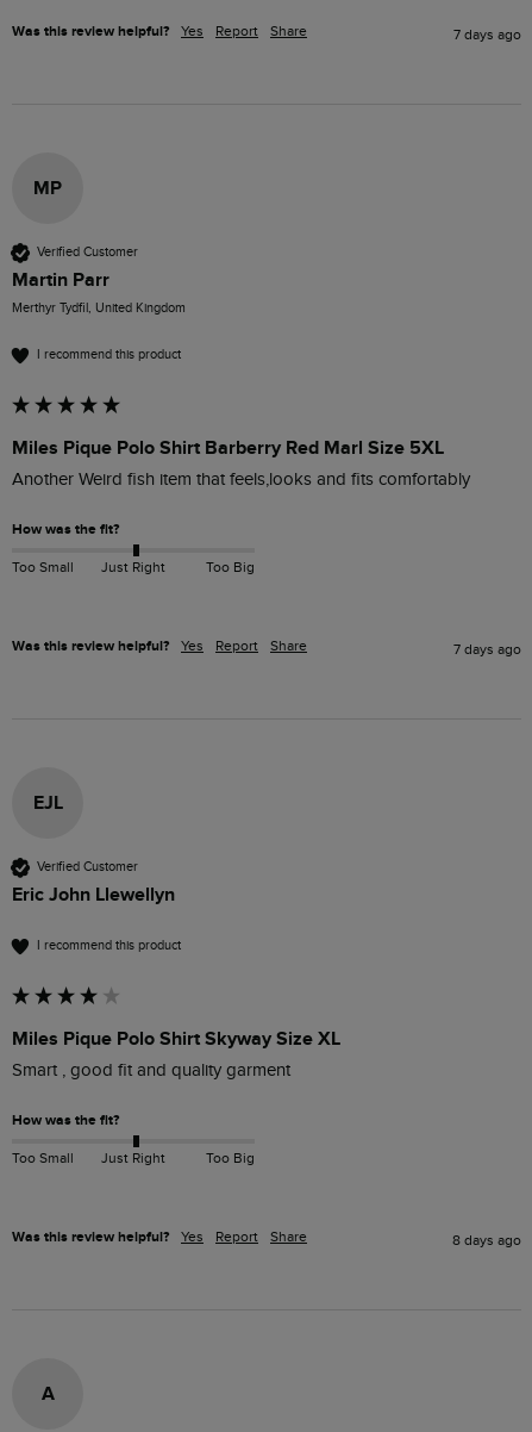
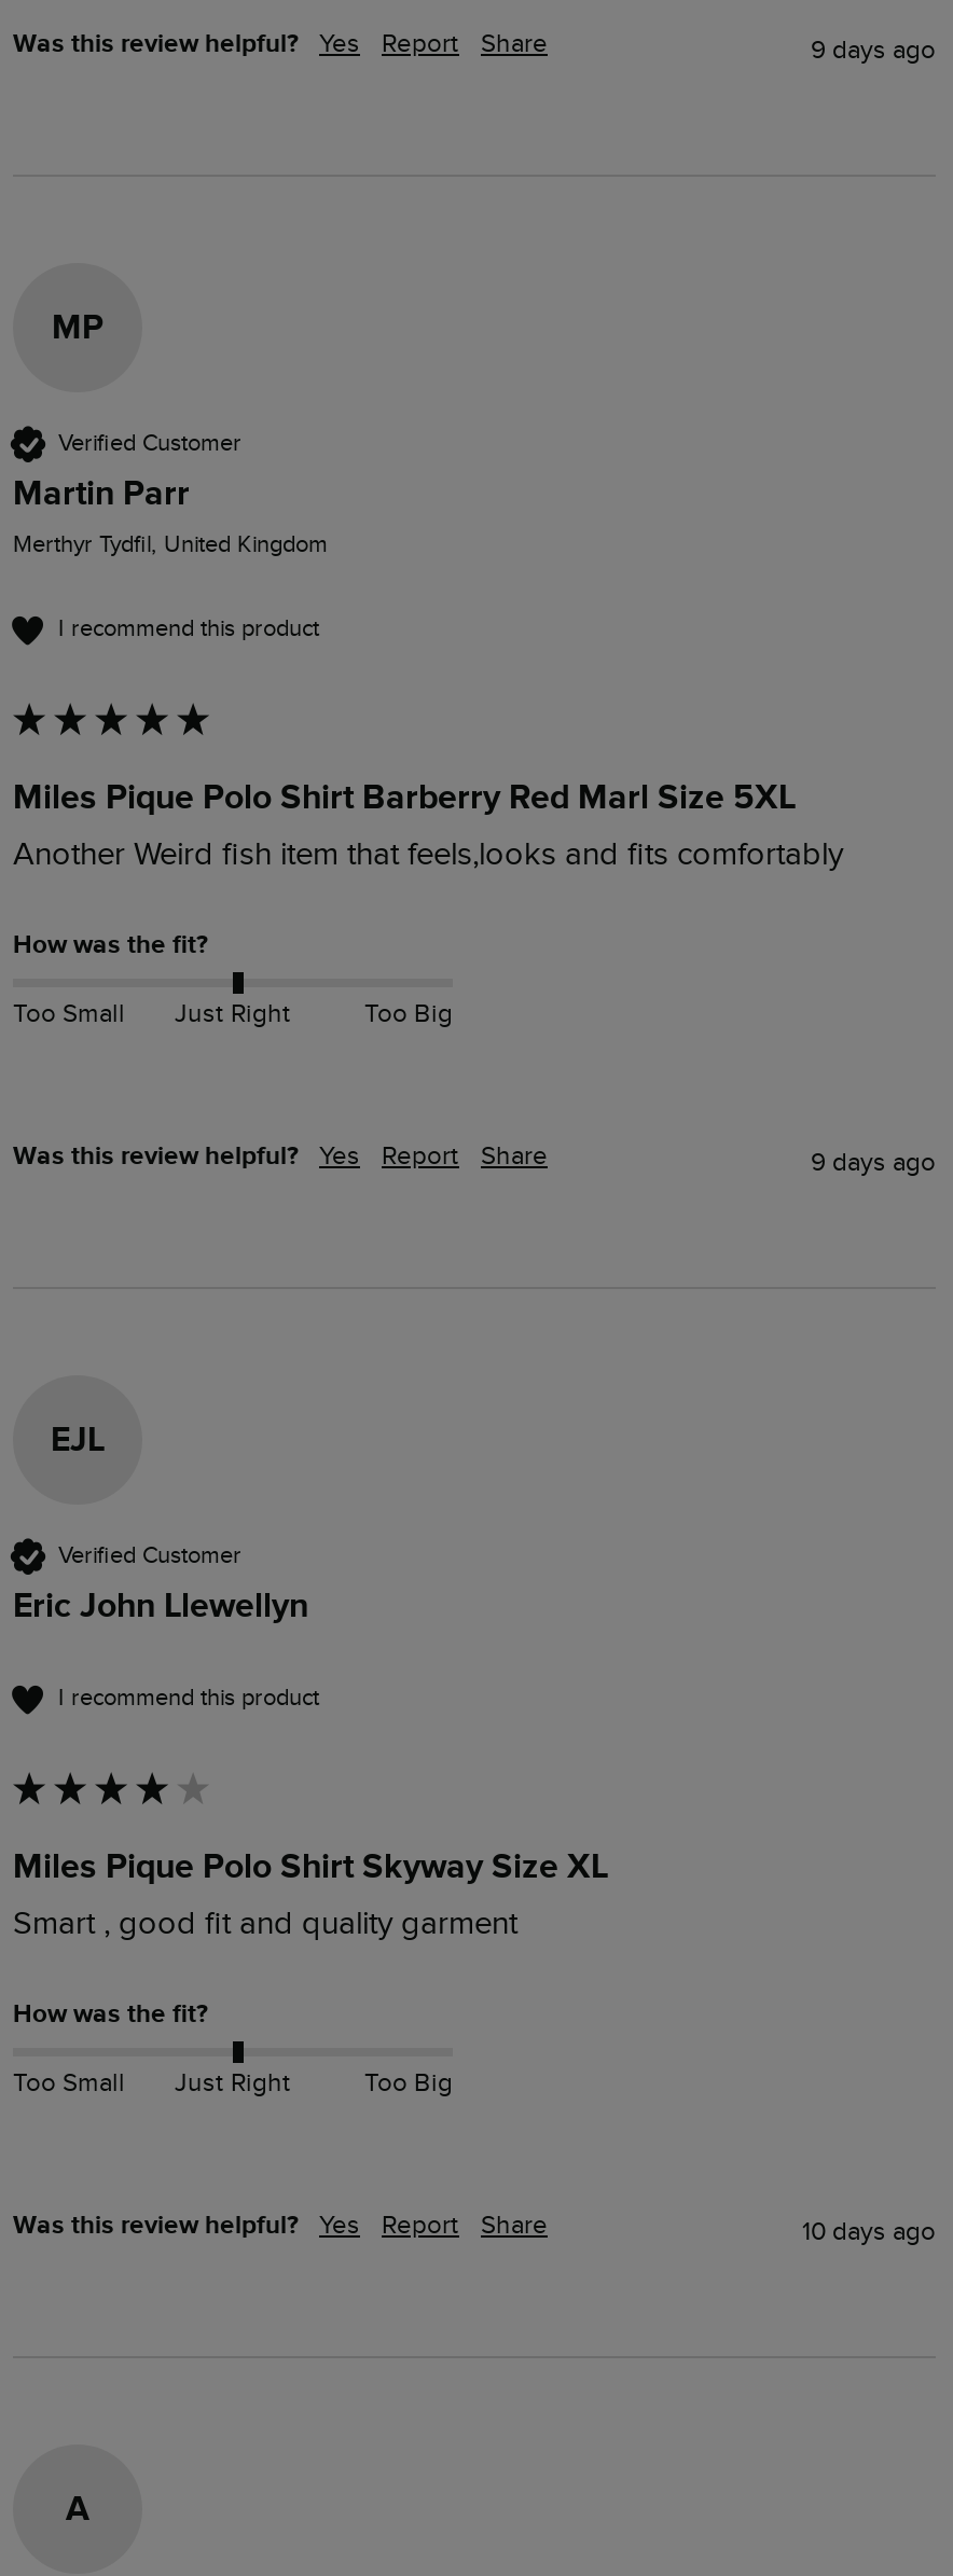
- 7 days ago
+ 9 days ago

- 7 days ago
+ 9 days ago

- 8 days ago
+ 10 days ago
